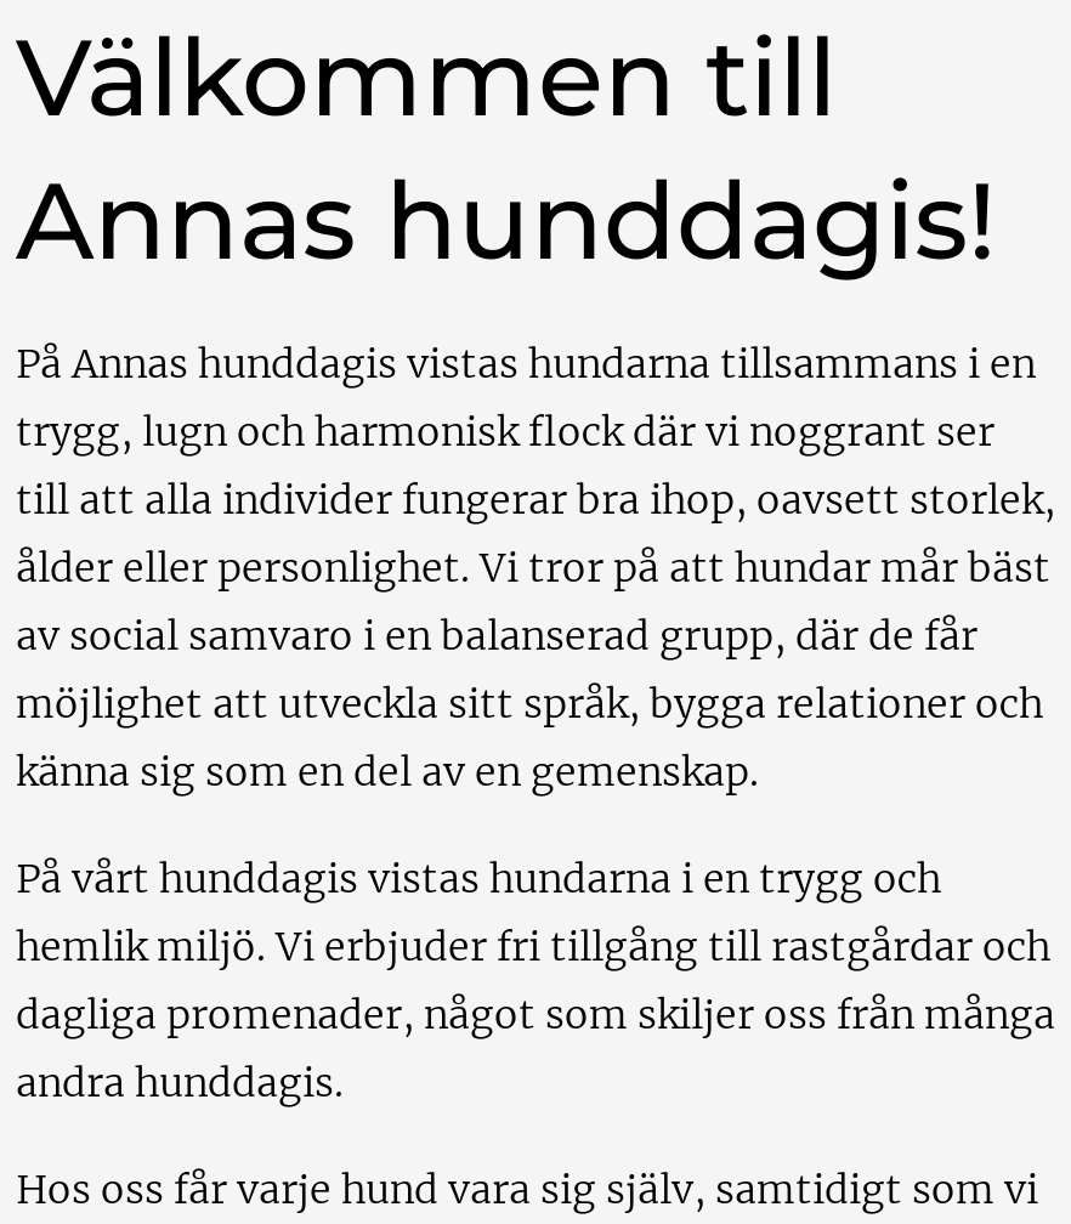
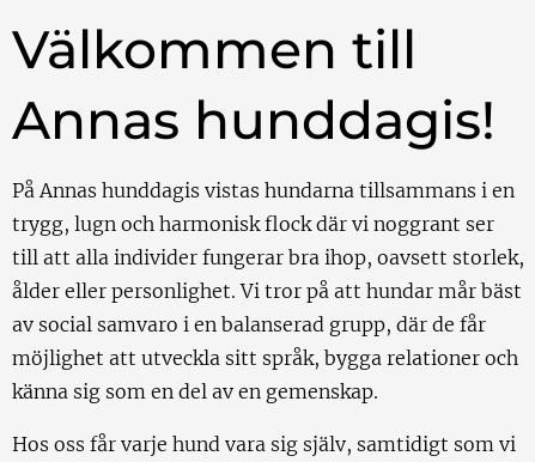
- På vårt hunddagis vistas hundarna i en trygg och
- hemlik miljö. Vi erbjuder fri tillgång till rastgårdar och
- dagliga promenader, något som skiljer oss från många
- andra hunddagis.
